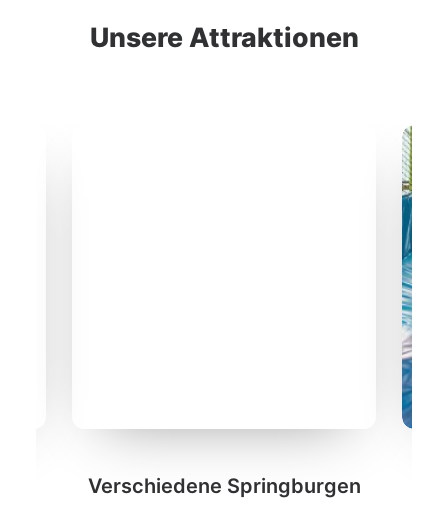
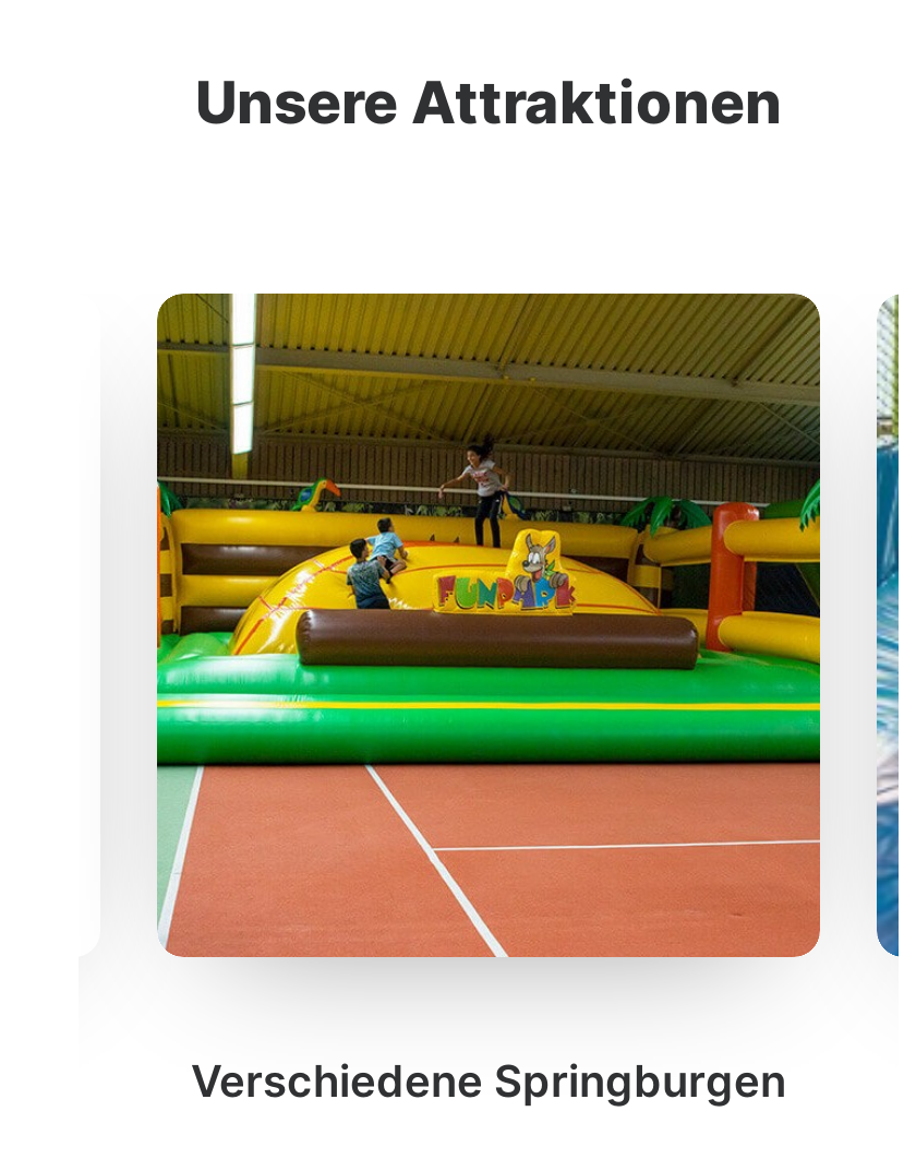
+ [image]
